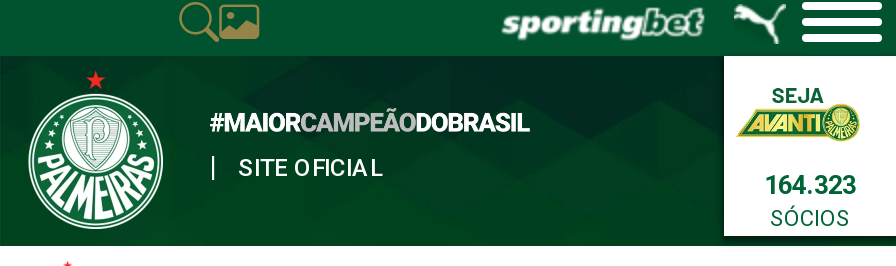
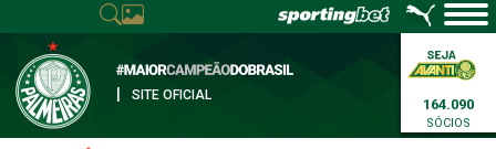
- 164.323
+ 164.090
